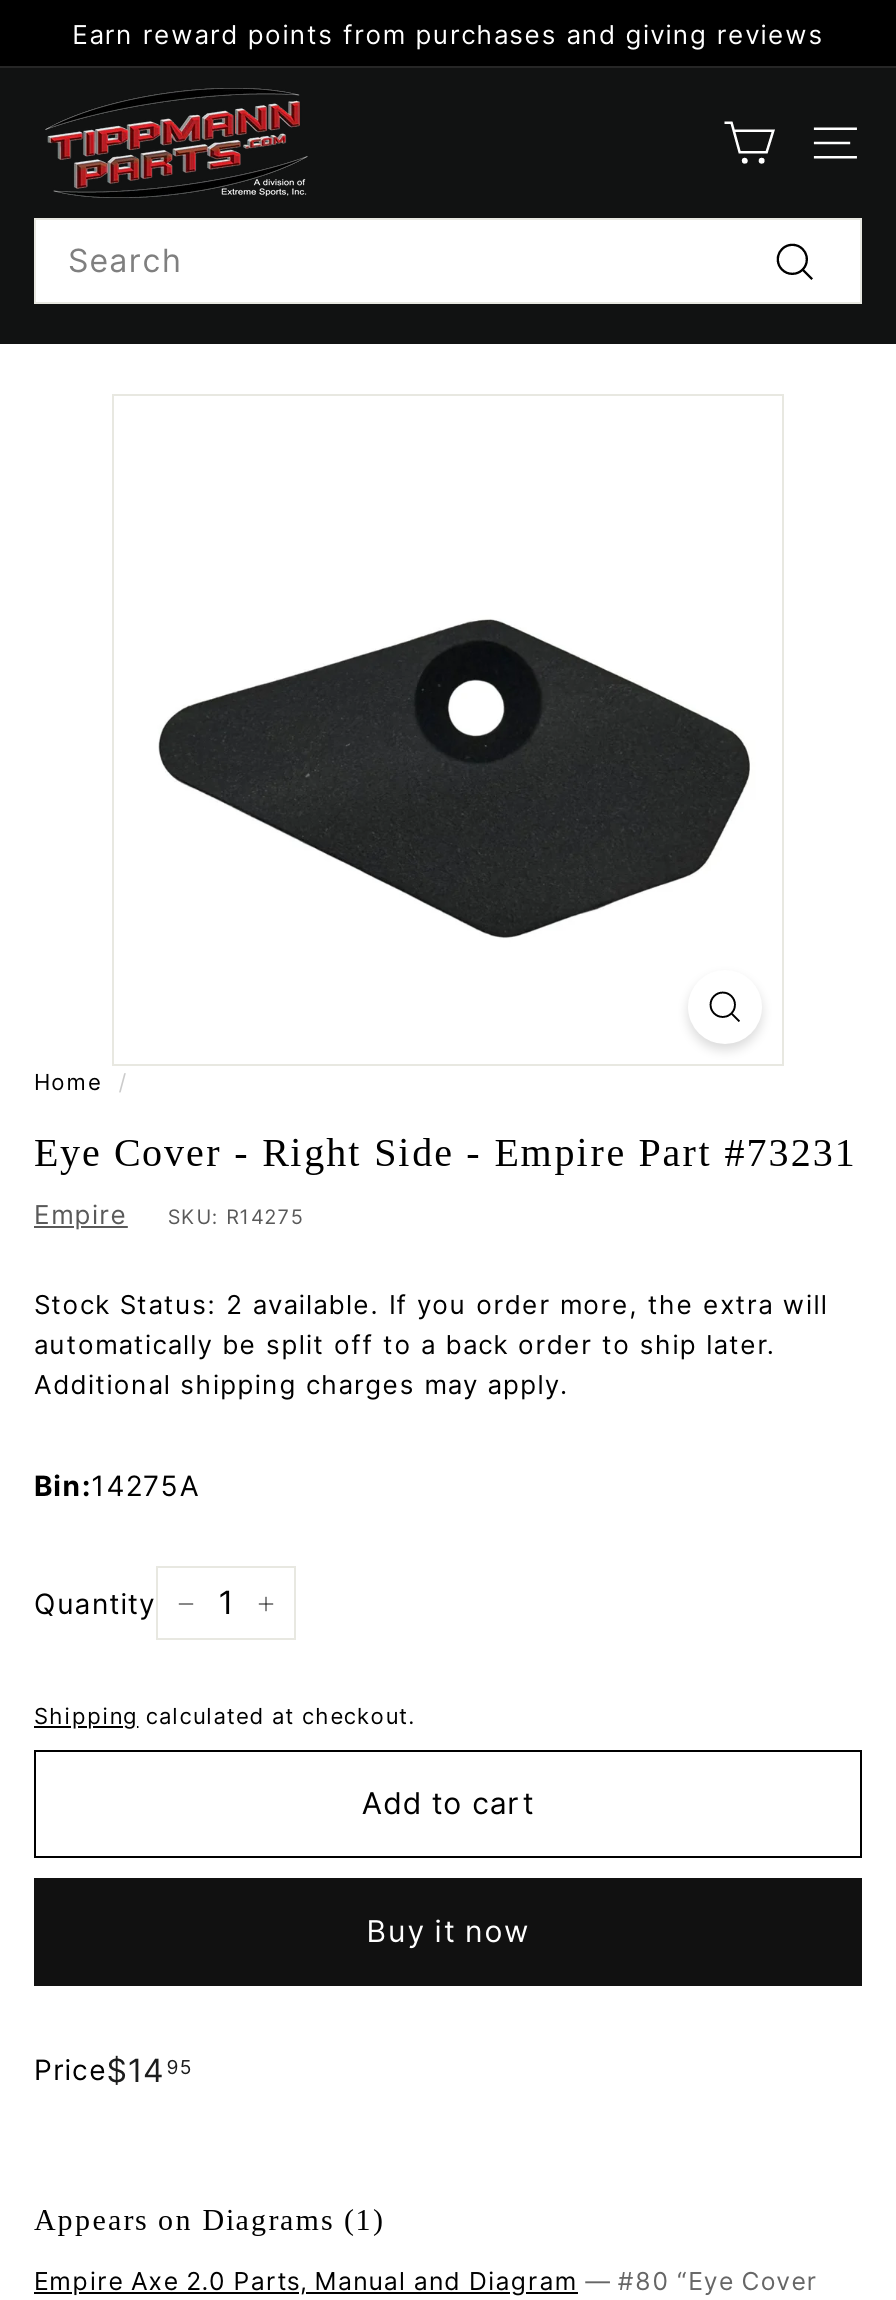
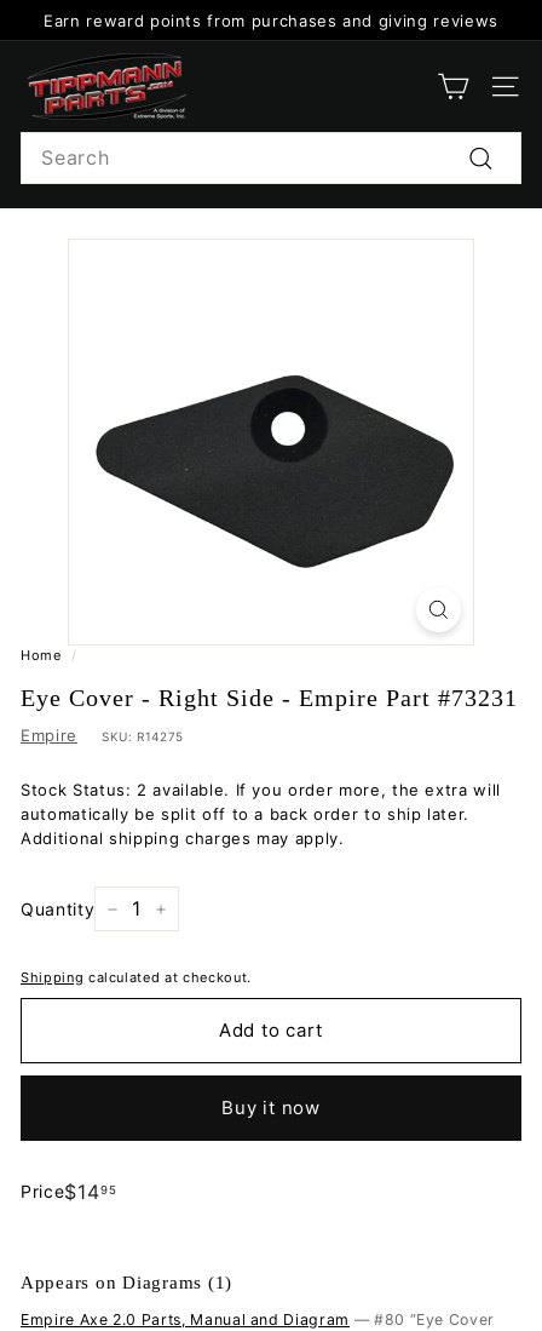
- Bin: 14275A
